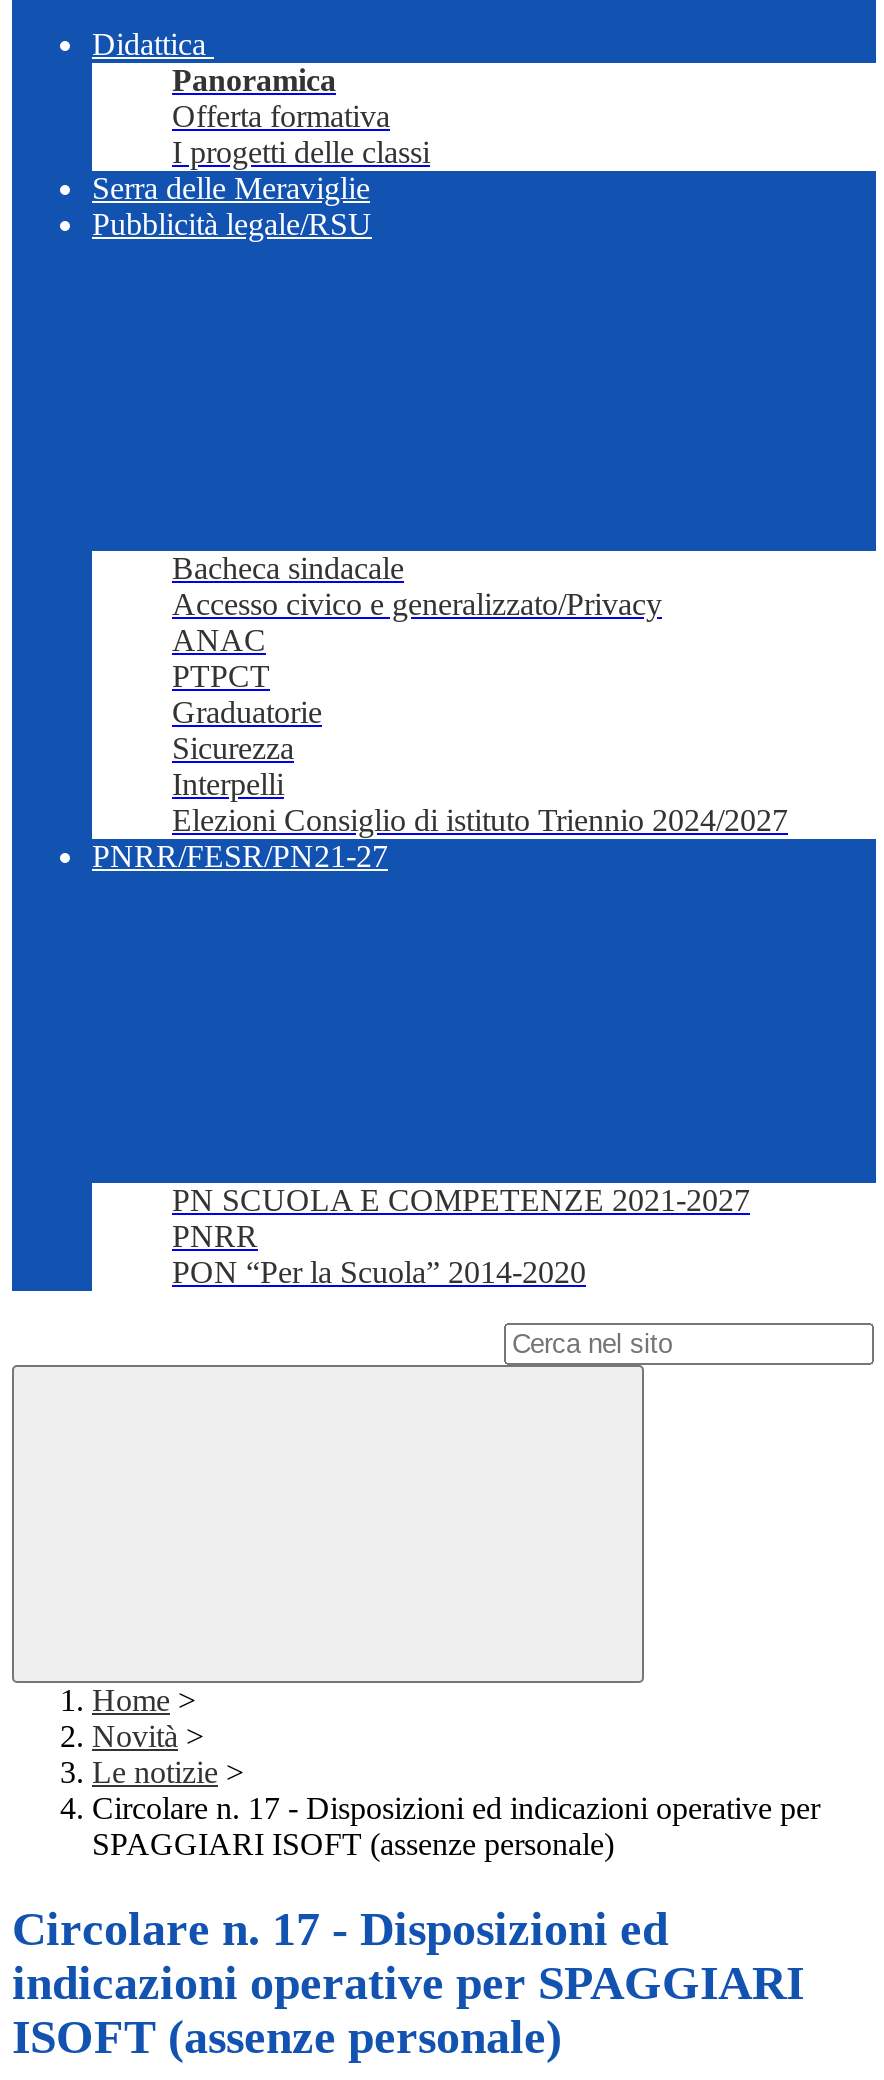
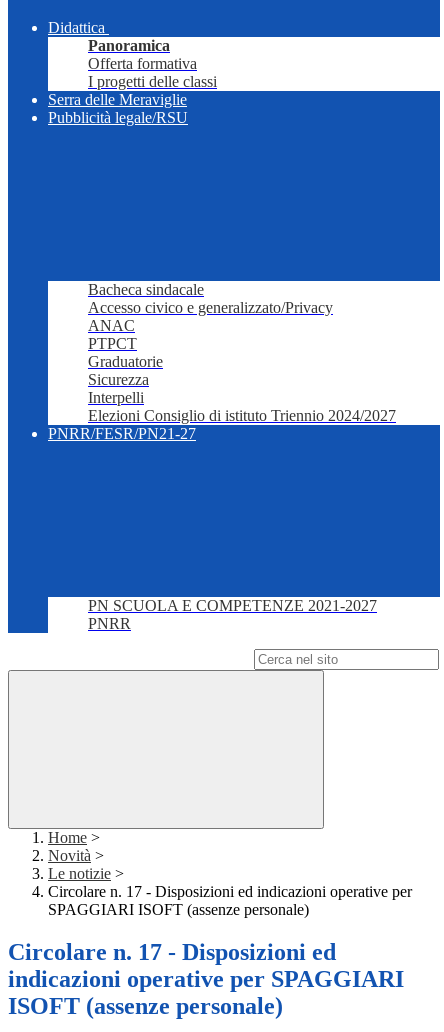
- PON “Per la Scuola” 2014-2020
